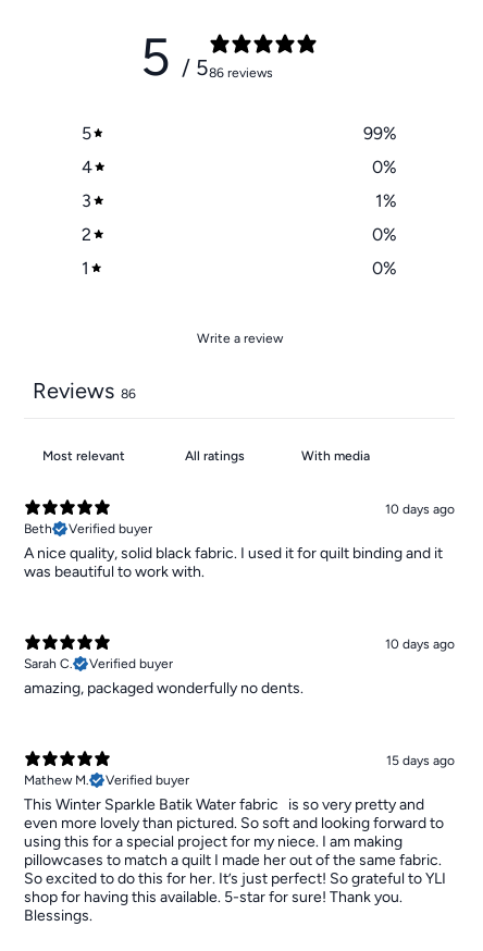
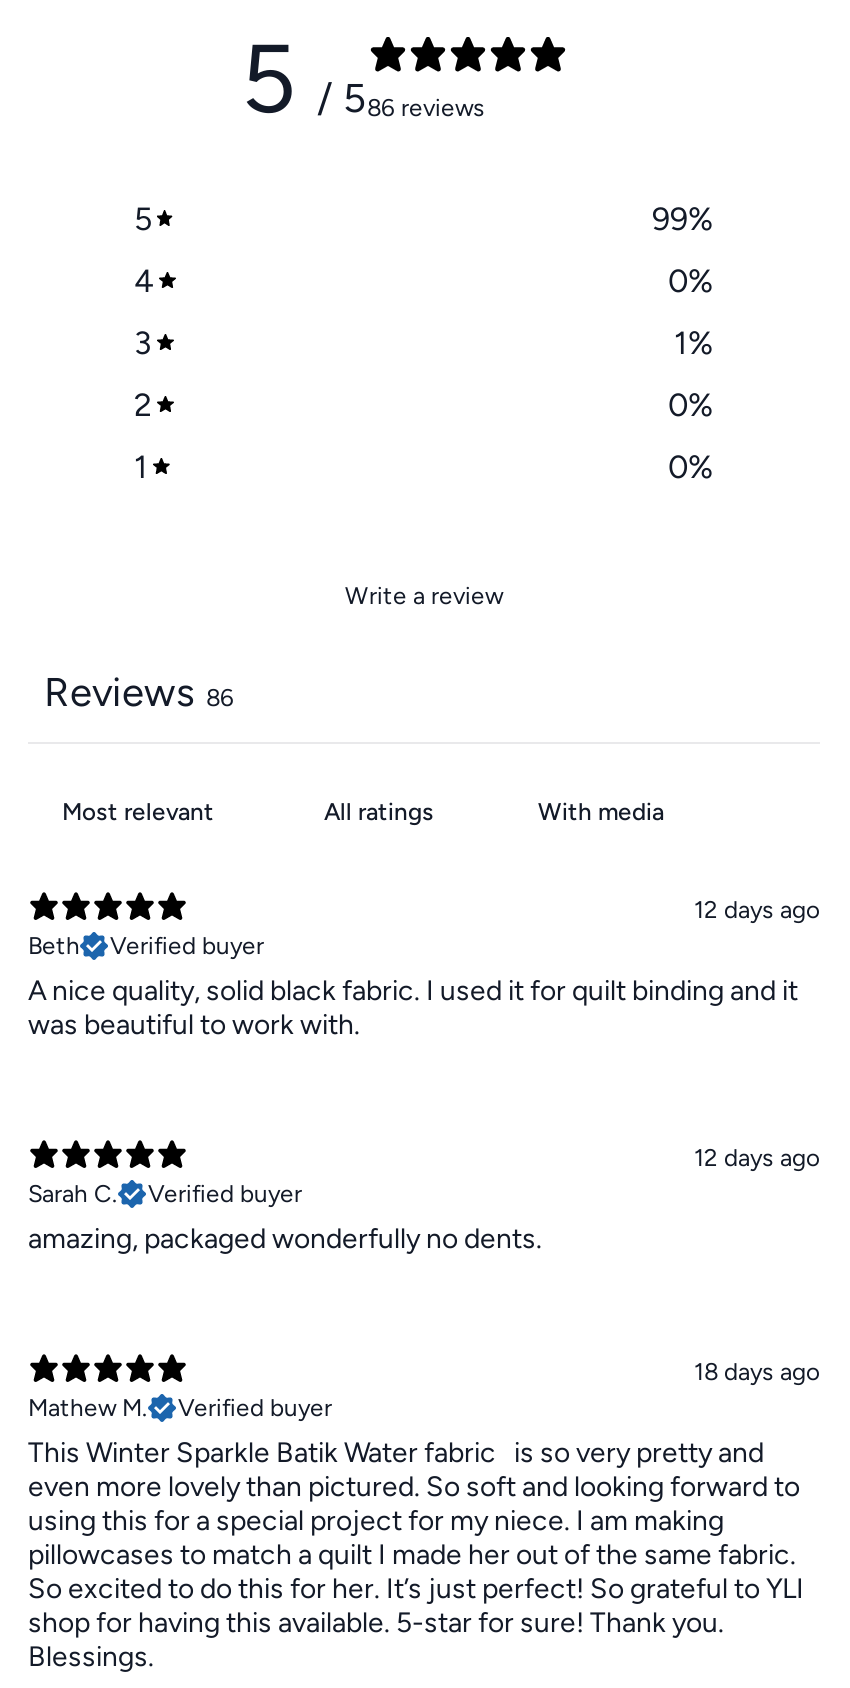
- 10 days ago
+ 12 days ago

- 10 days ago
+ 12 days ago

- 15 days ago
+ 18 days ago
